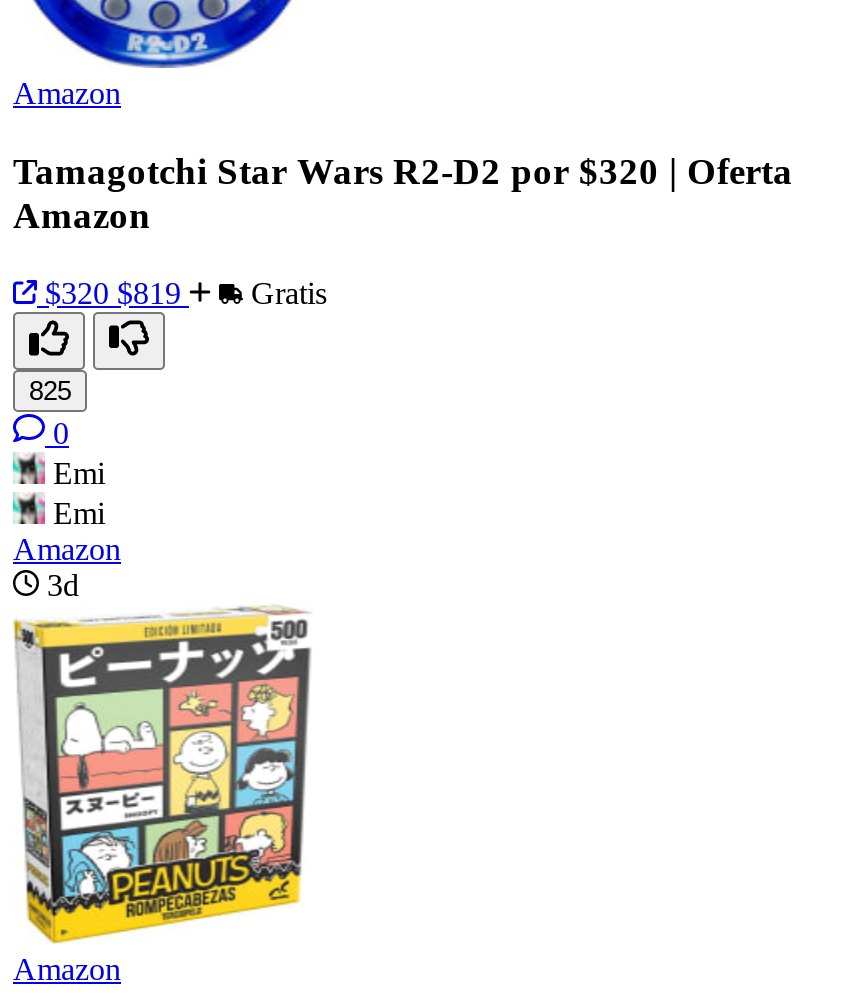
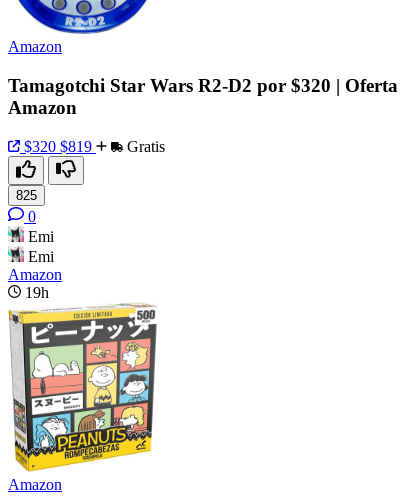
- 3d
+ 19h
